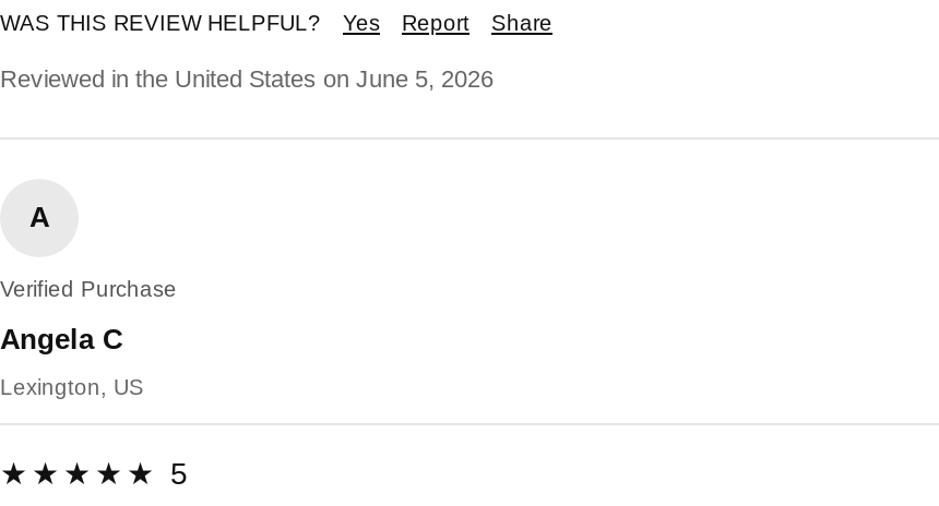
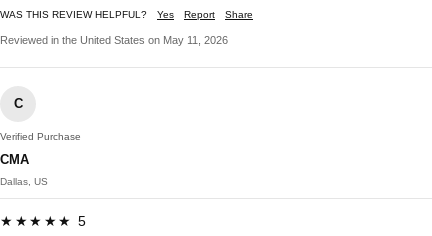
- Reviewed in the United States on June 5, 2026
+ Reviewed in the United States on May 11, 2026

- A
+ C

- Angela C
+ CMA

- Lexington, US
+ Dallas, US
